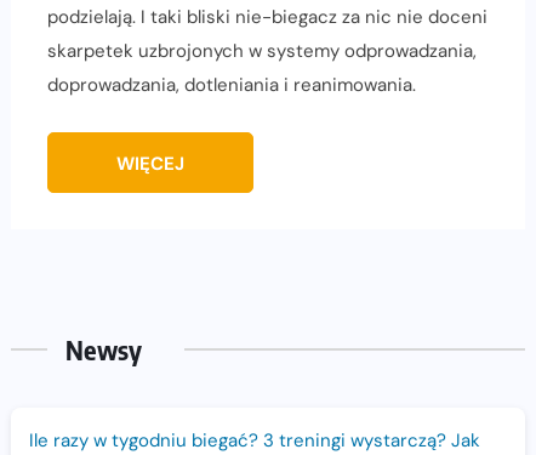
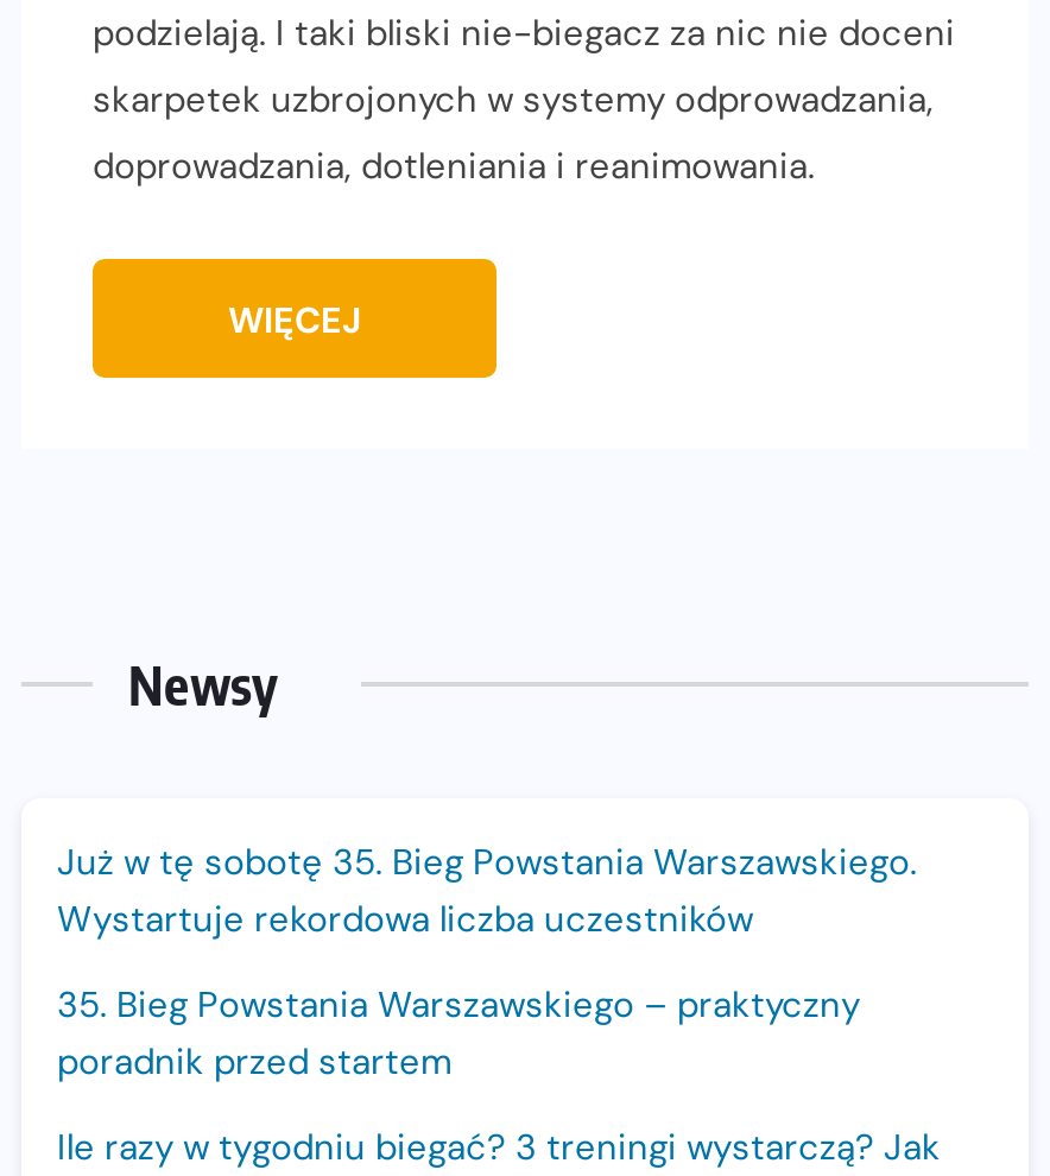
+ Już w tę sobotę 35. Bieg Powstania Warszawskiego.
+ Wystartuje rekordowa liczba uczestników
+ 35. Bieg Powstania Warszawskiego – praktyczny
+ poradnik przed startem
